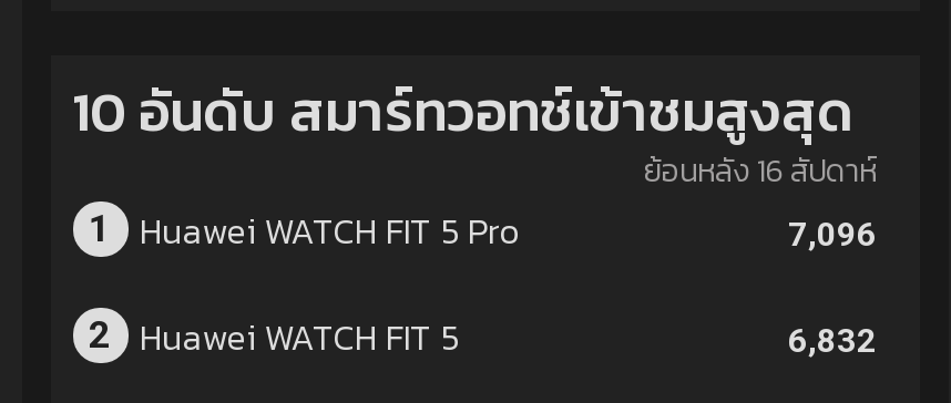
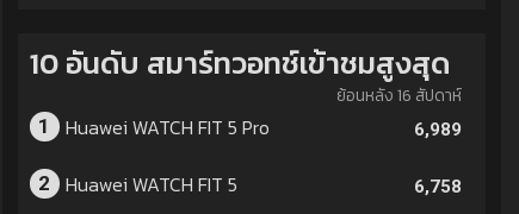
- 7,096
+ 6,989

- 6,832
+ 6,758
